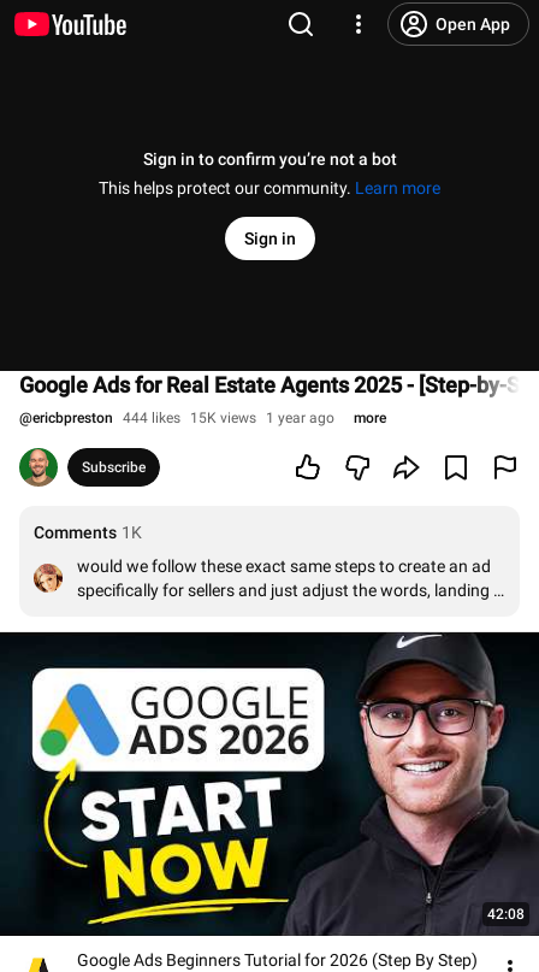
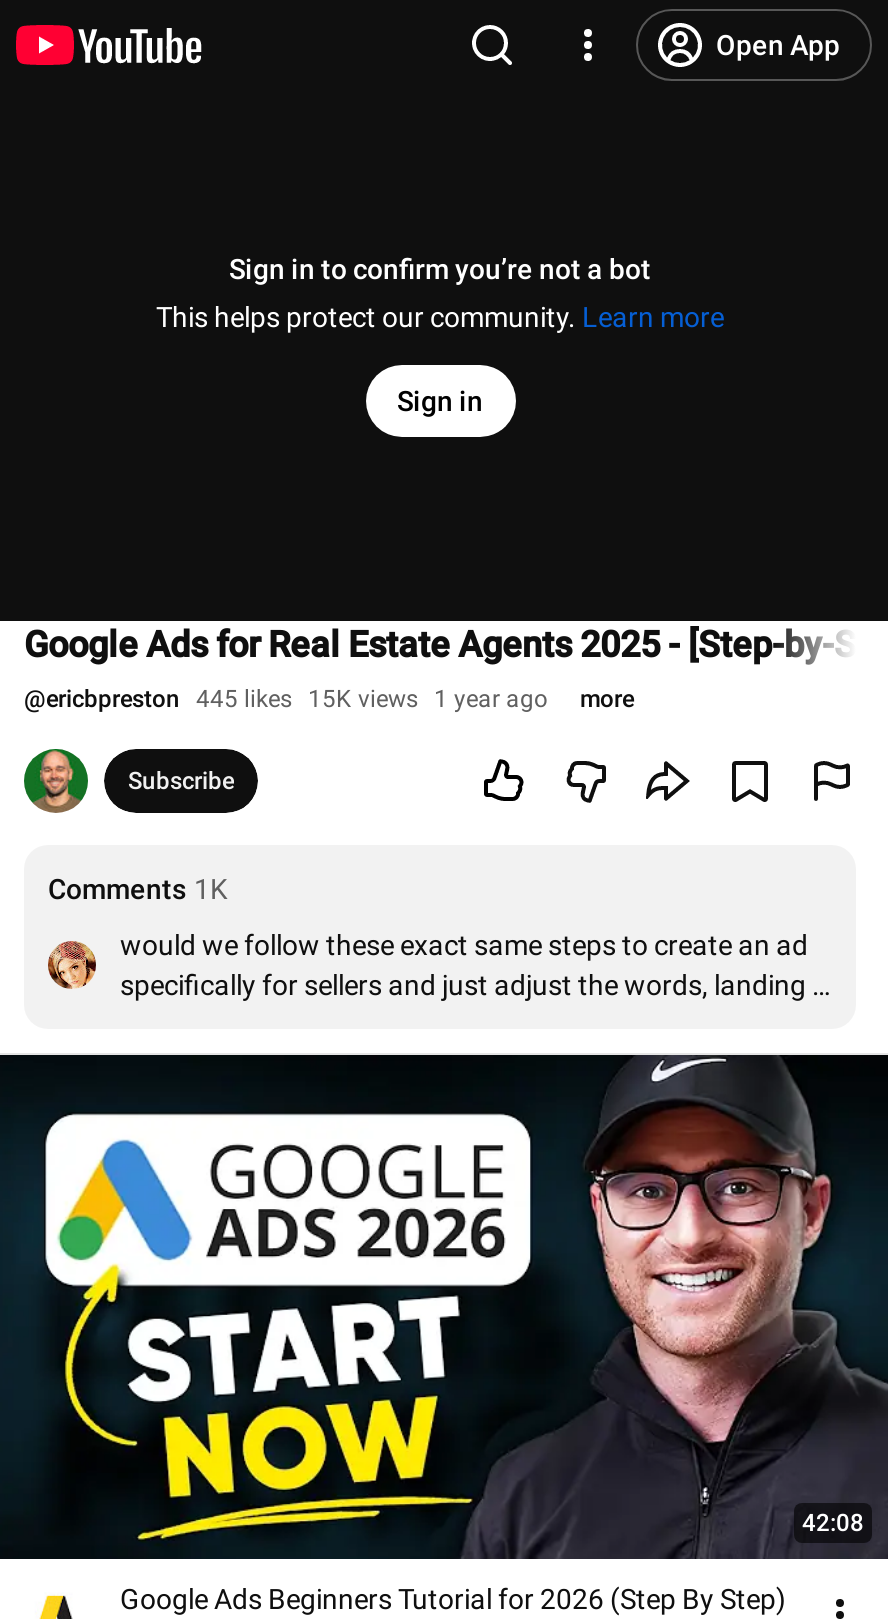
- @ericbpreston 444 likes 15K views 1 year ago
+ @ericbpreston 445 likes 15K views 1 year ago
